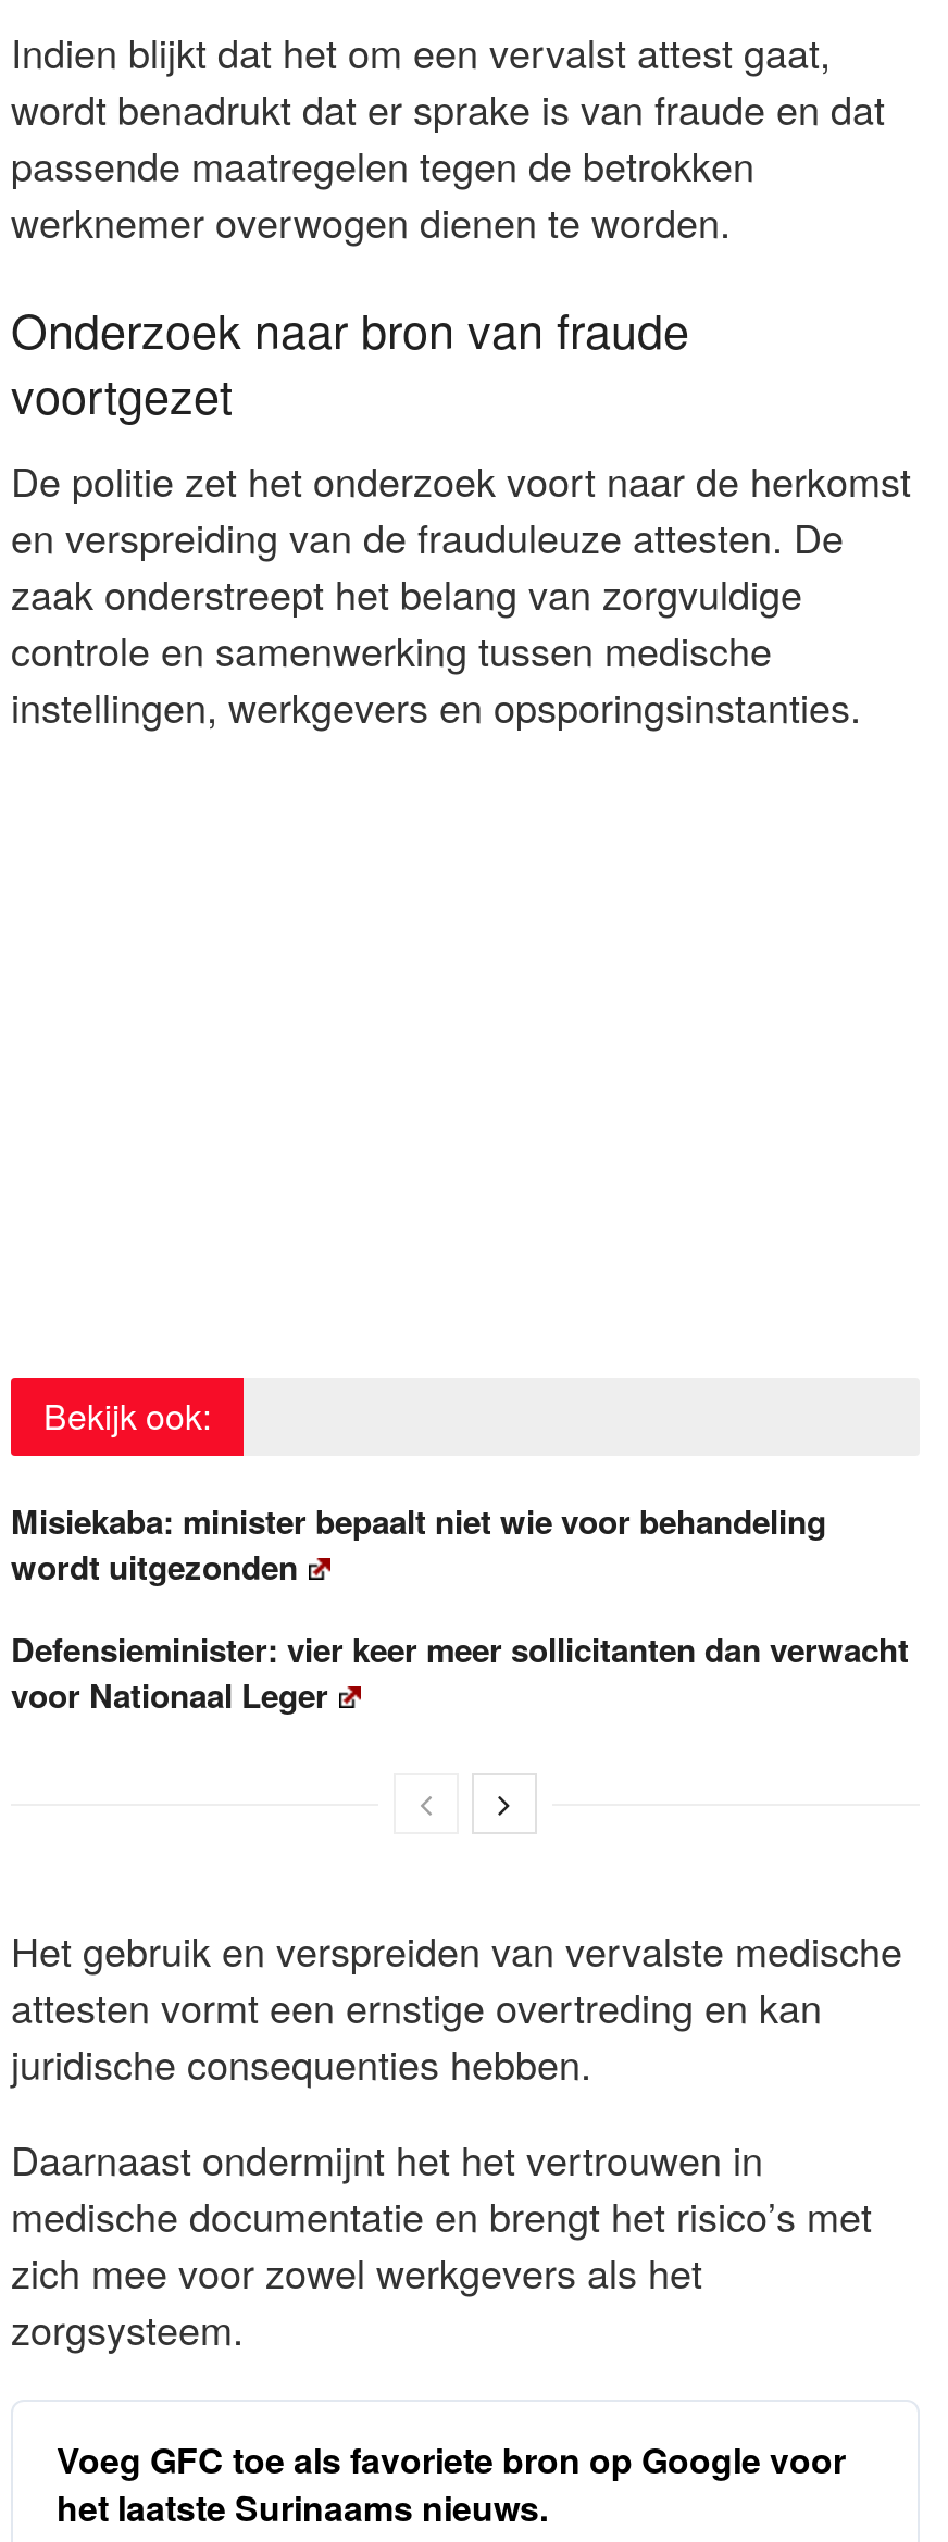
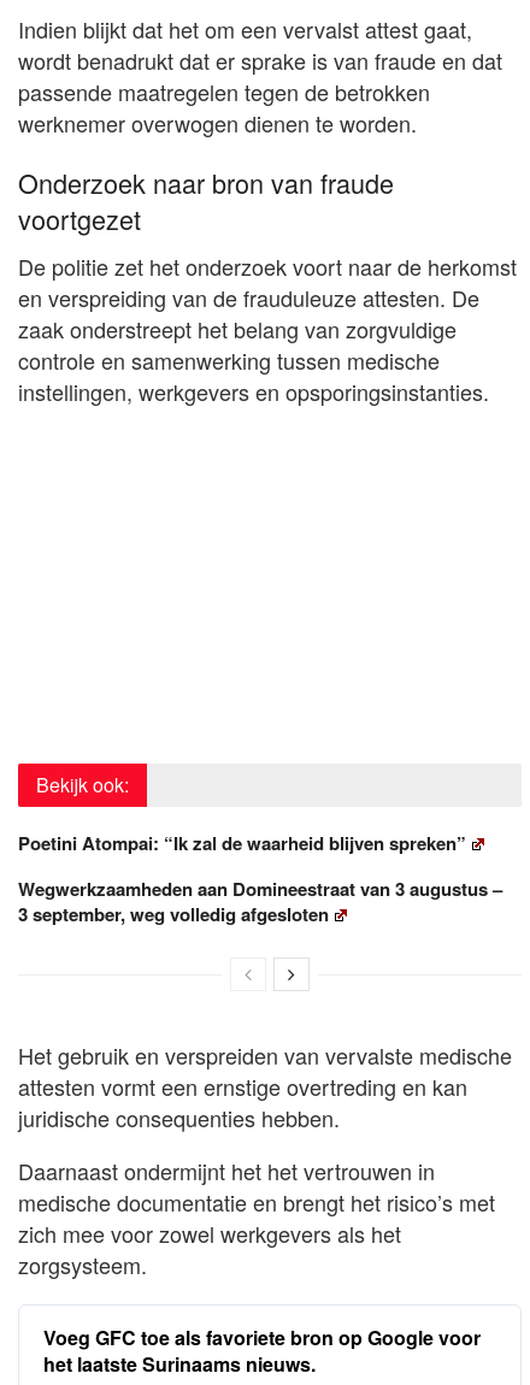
- Misiekaba: minister bepaalt niet wie voor behandeling
- wordt uitgezonden
+ Poetini Atompai: “Ik zal de waarheid blijven spreken”

- Defensieminister: vier keer meer sollicitanten dan verwacht
- voor Nationaal Leger
+ Wegwerkzaamheden aan Domineestraat van 3 augustus –
+ 3 september, weg volledig afgesloten
